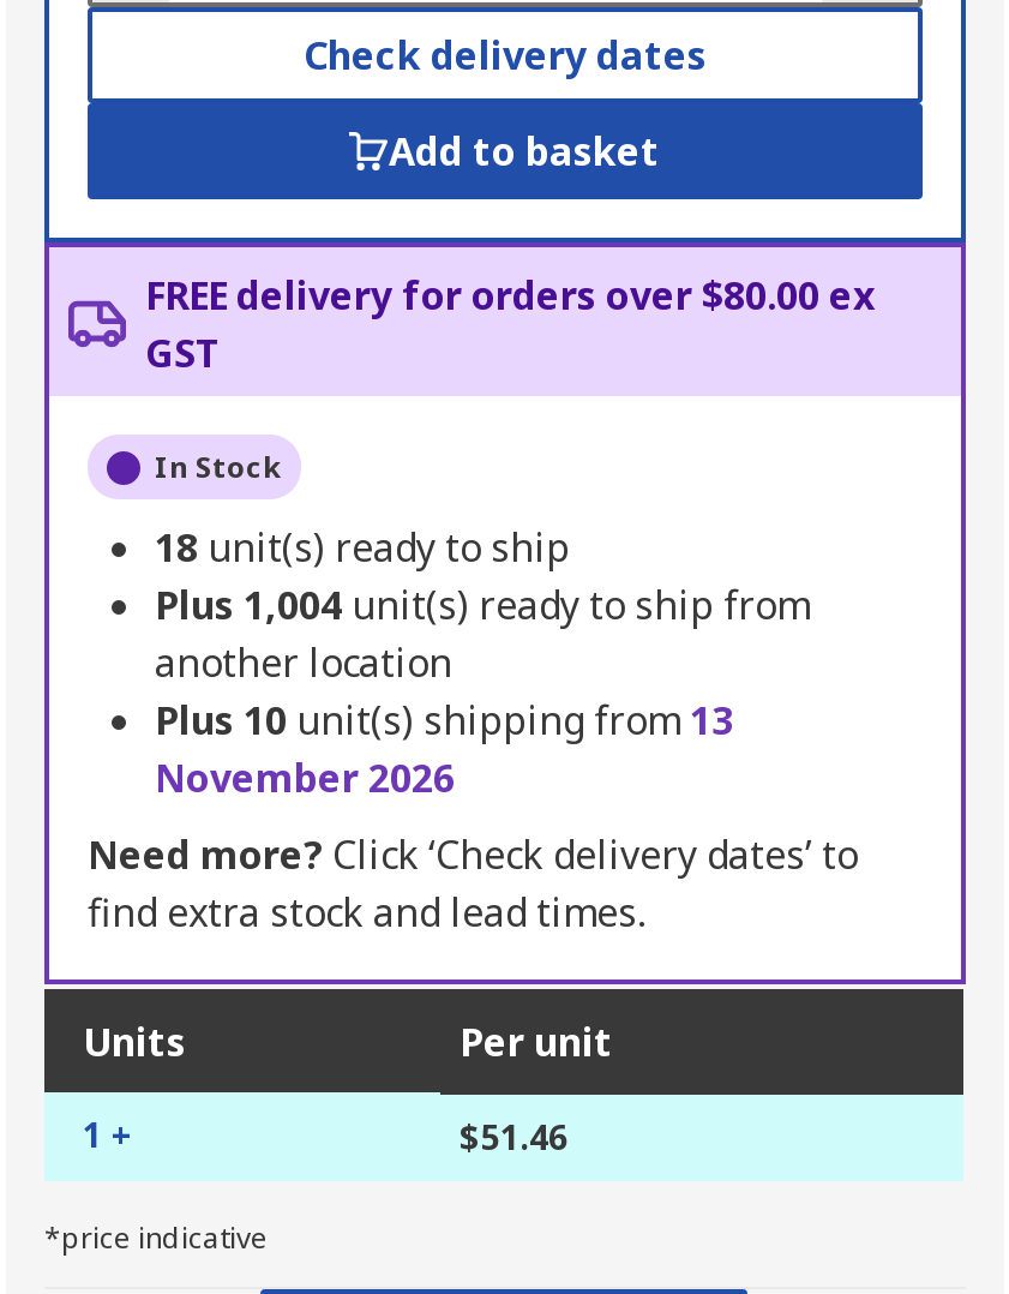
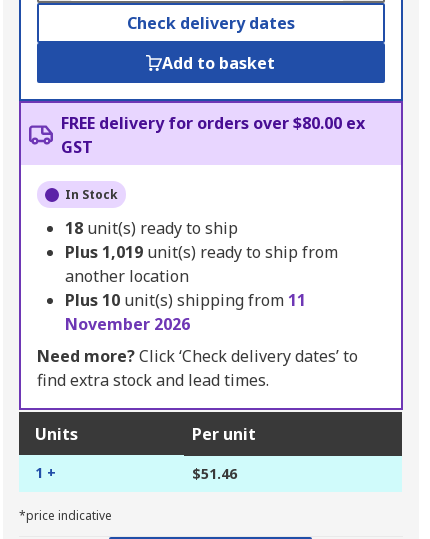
- Plus 1,004 unit(s) ready to ship from
+ Plus 1,019 unit(s) ready to ship from

- Plus 10 unit(s) shipping from 13
+ Plus 10 unit(s) shipping from 11
